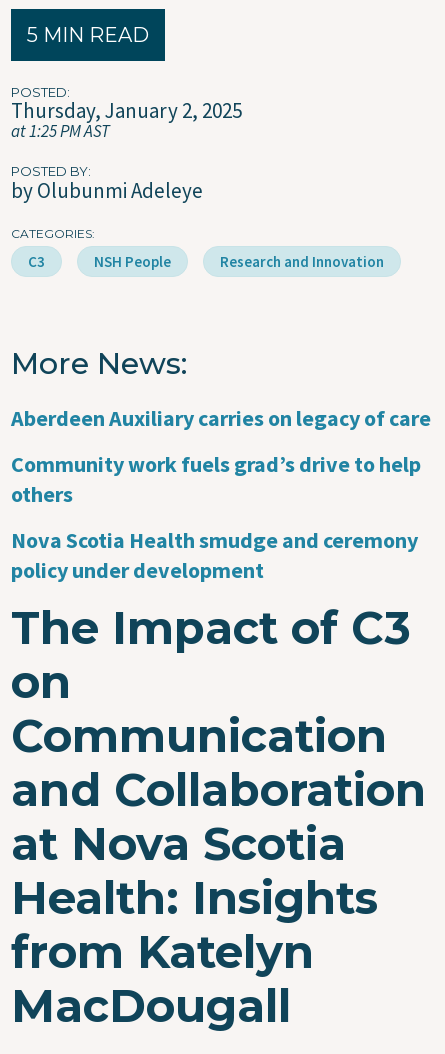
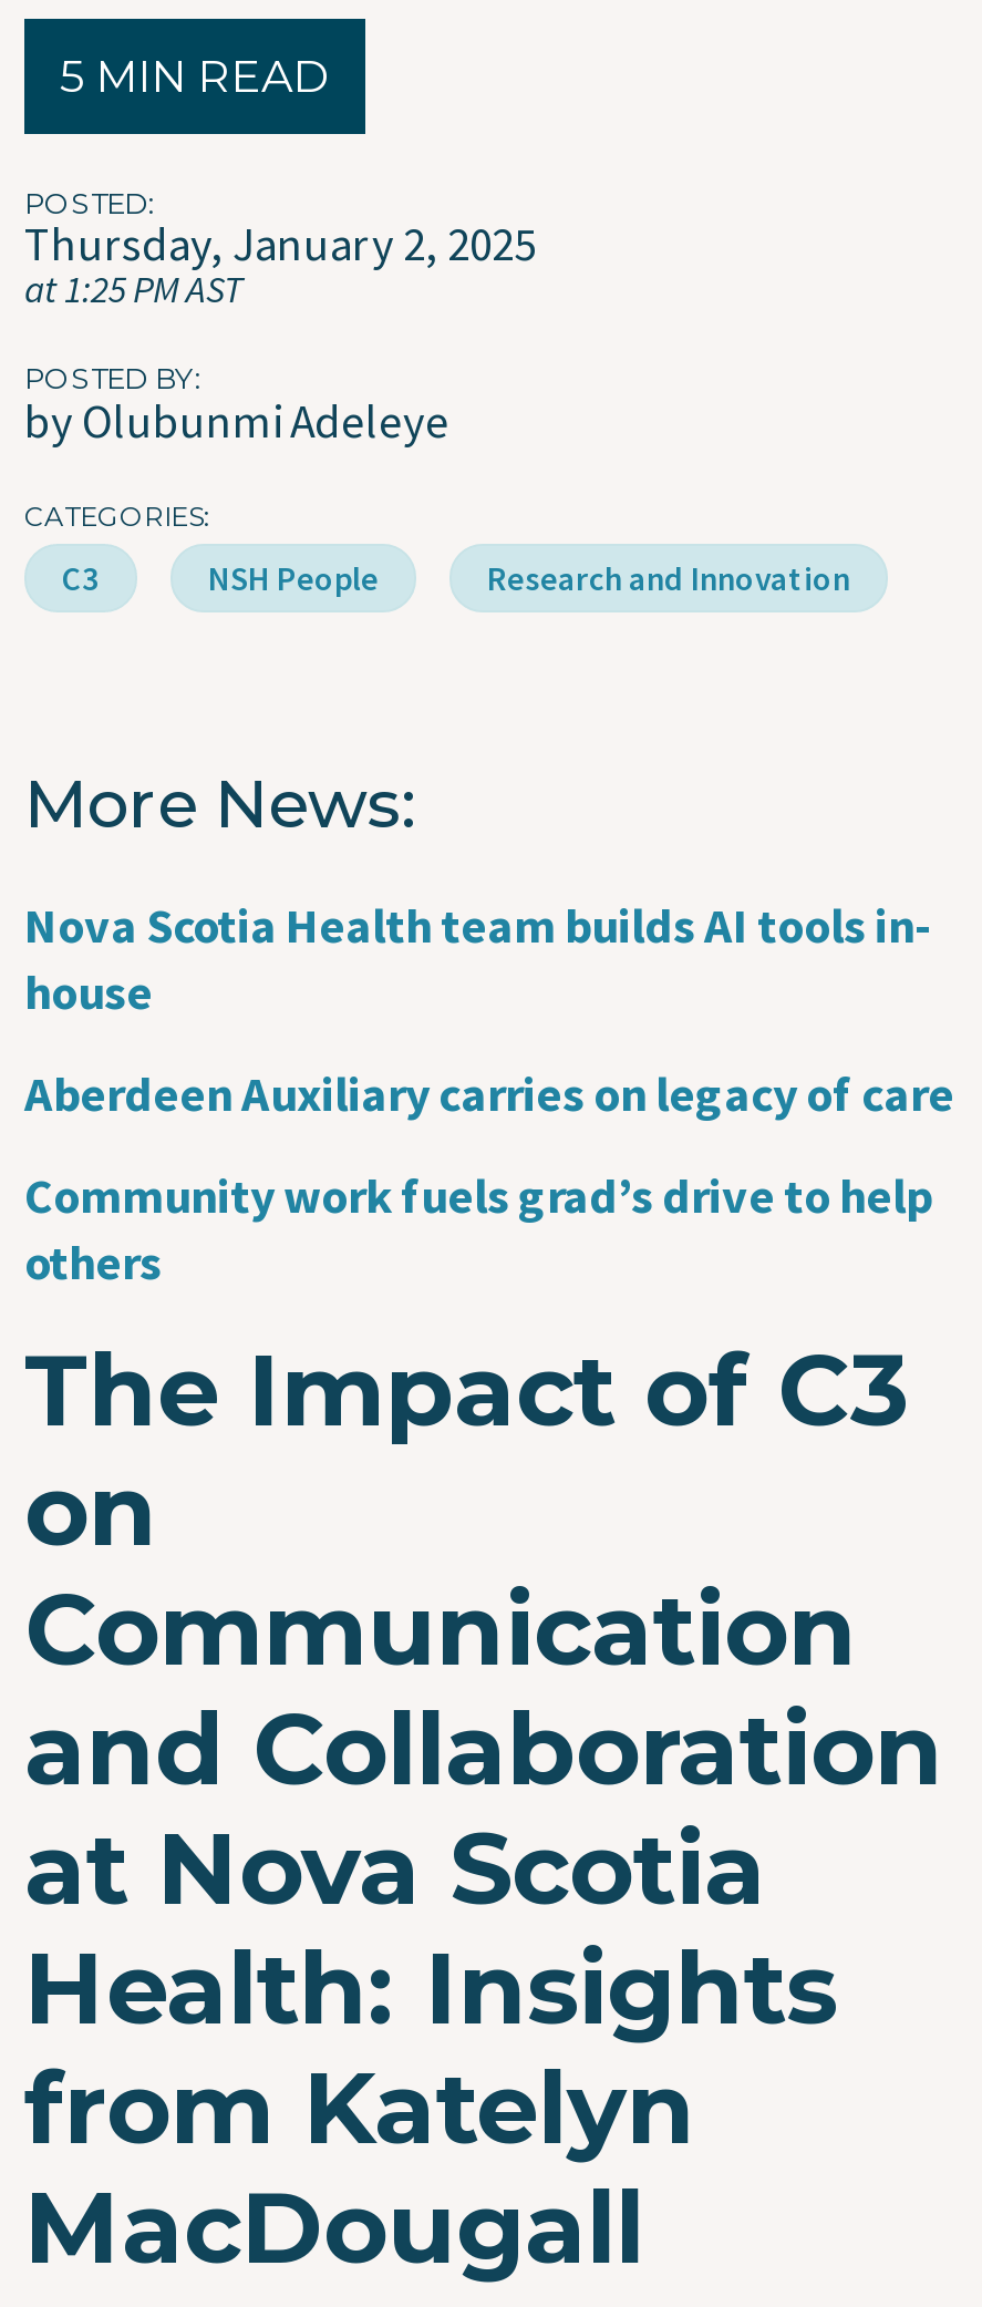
+ Nova Scotia Health team builds AI tools in-
+ house

moved down: Aberdeen Auxiliary carries on legacy of care | Community work fuels grad’s drive to help | others

- Nova Scotia Health smudge and ceremony
- policy under development
